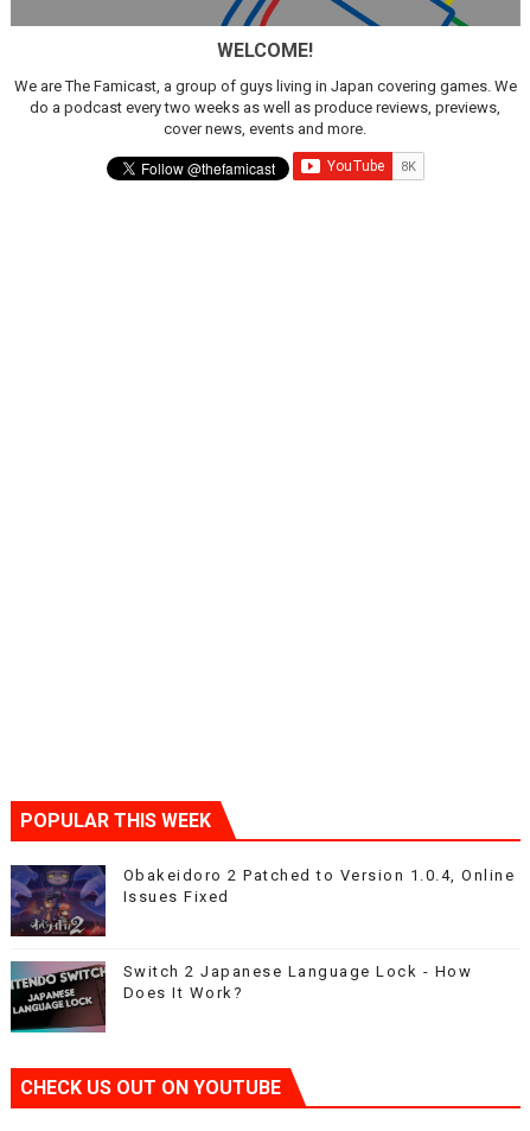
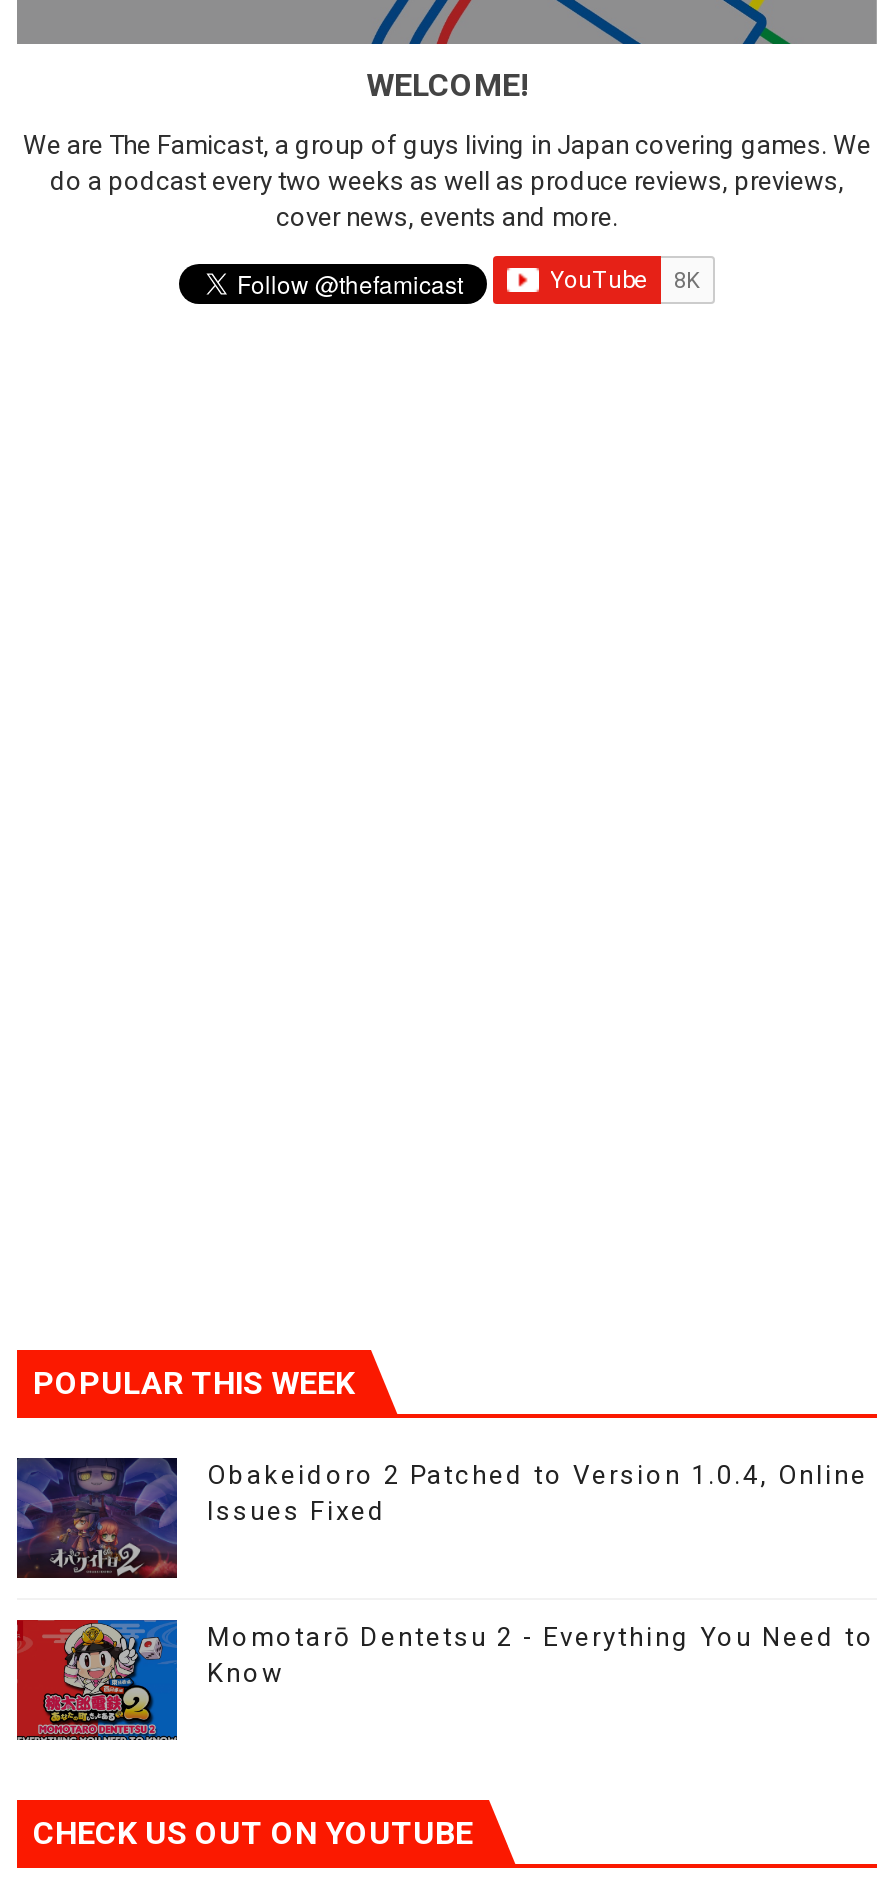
- [image]
- Switch 2 Japanese Language Lock - How
- Does It Work?
+ [image]
+ Momotarō Dentetsu 2 - Everything You Need to
+ Know
